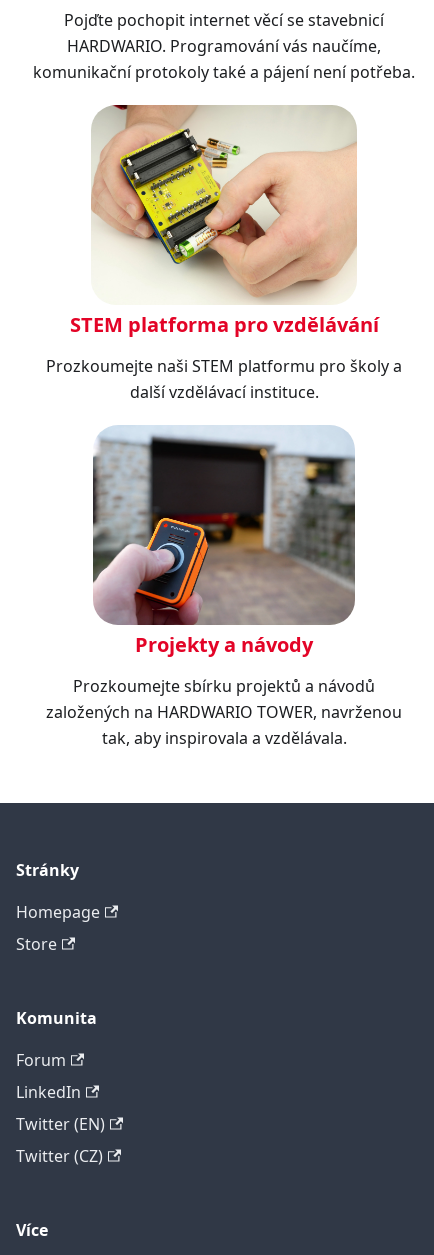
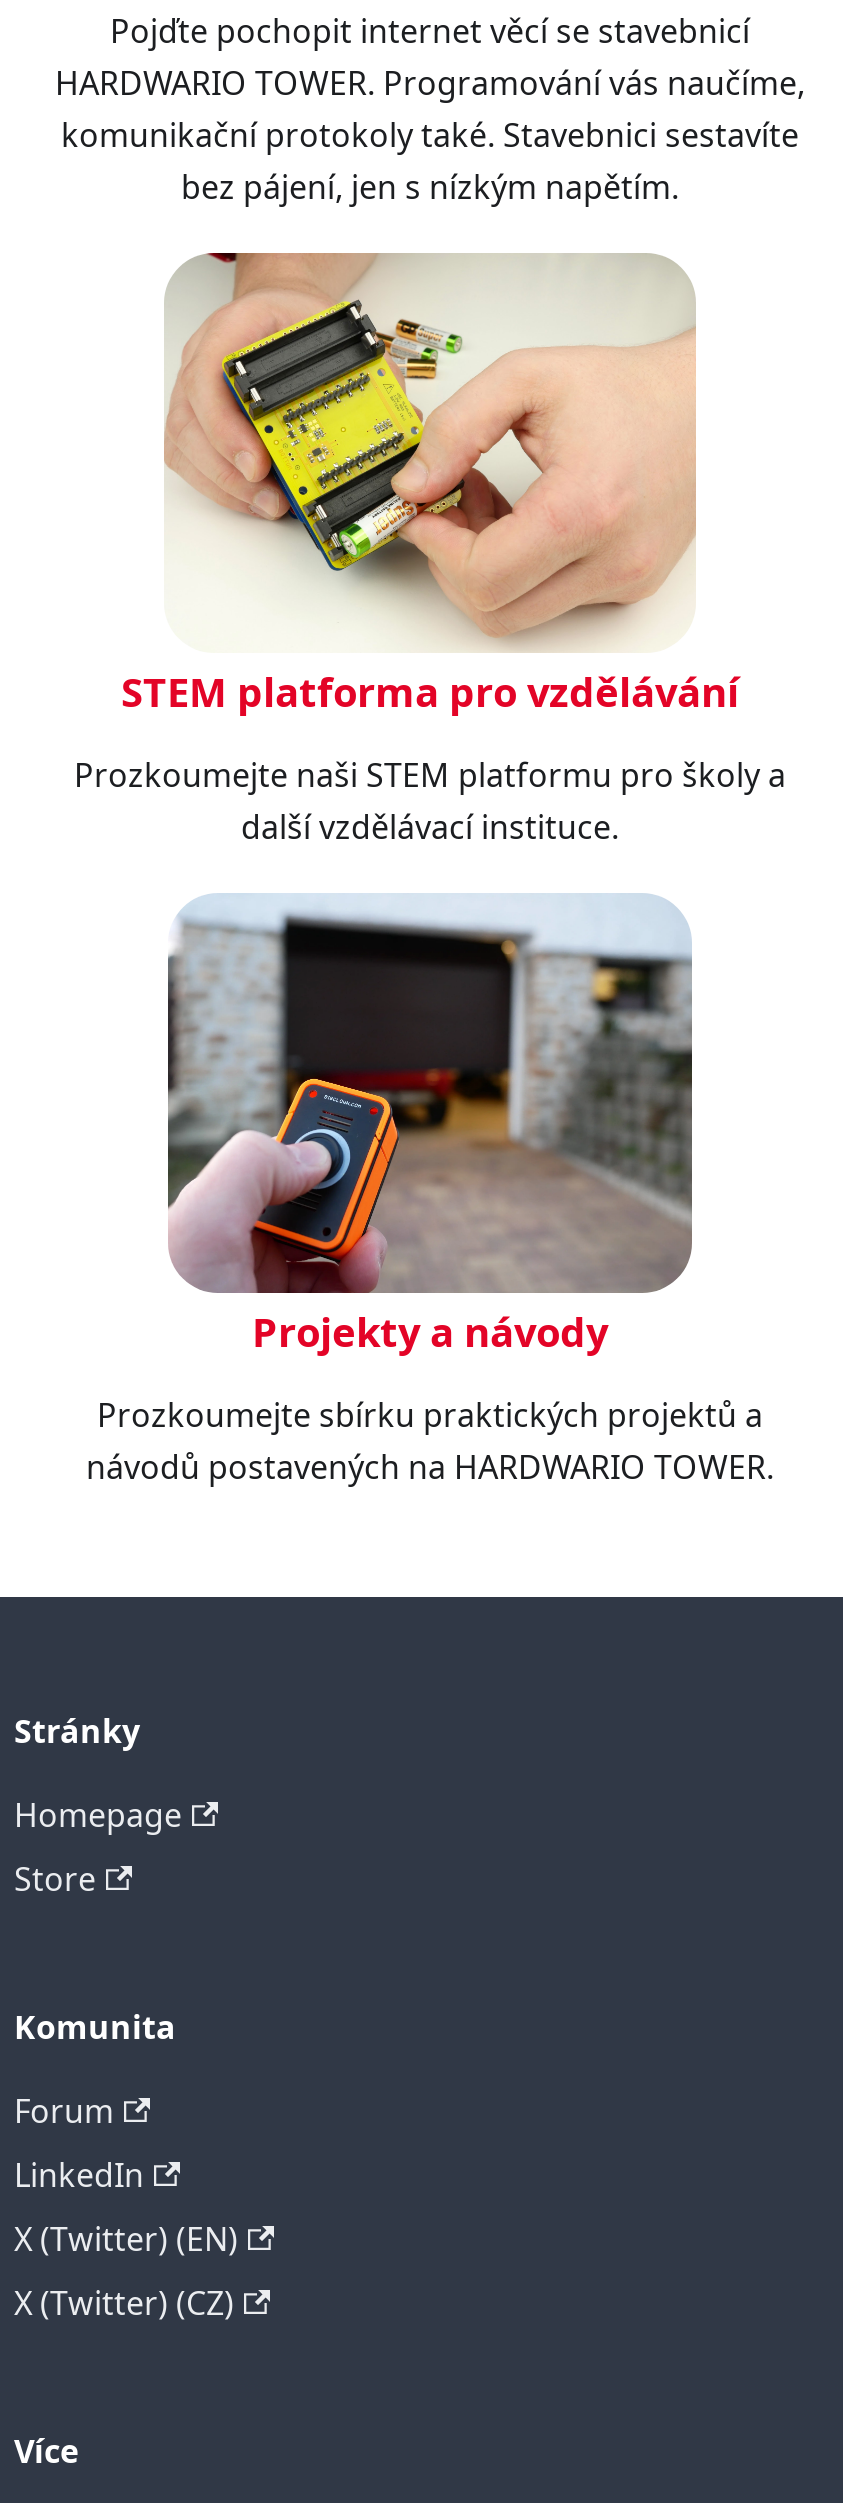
- HARDWARIO. Programování vás naučíme,
- komunikační protokoly také a pájení není potřeba.
+ HARDWARIO TOWER. Programování vás naučíme,
+ komunikační protokoly také. Stavebnici sestavíte
+ bez pájení, jen s nízkým napětím.

moved down: [image] | STEM platforma pro vzdělávání | Prozkoumejte naši STEM platformu pro školy a | další vzdělávací instituce. | Projekty a návody

- Prozkoumejte sbírku projektů a návodů
- založených na HARDWARIO TOWER, navrženou
- tak, aby inspirovala a vzdělávala.
+ Prozkoumejte sbírku praktických projektů a
+ návodů postavených na HARDWARIO TOWER.

- Twitter (EN)
+ X (Twitter) (EN)

- Twitter (CZ)
+ X (Twitter) (CZ)
